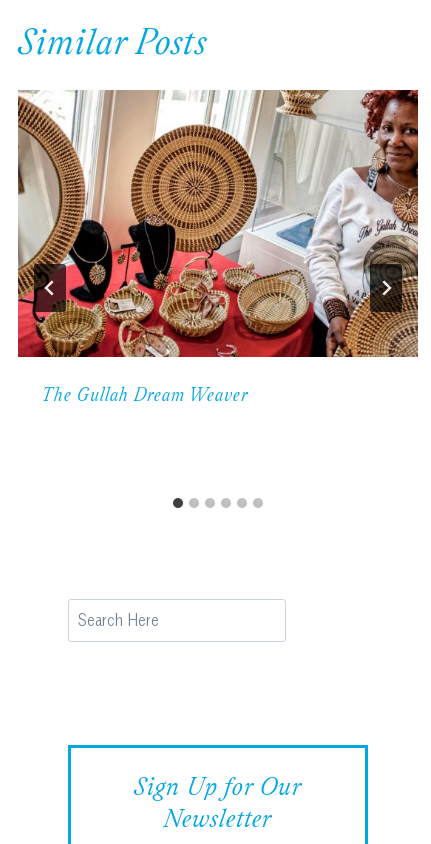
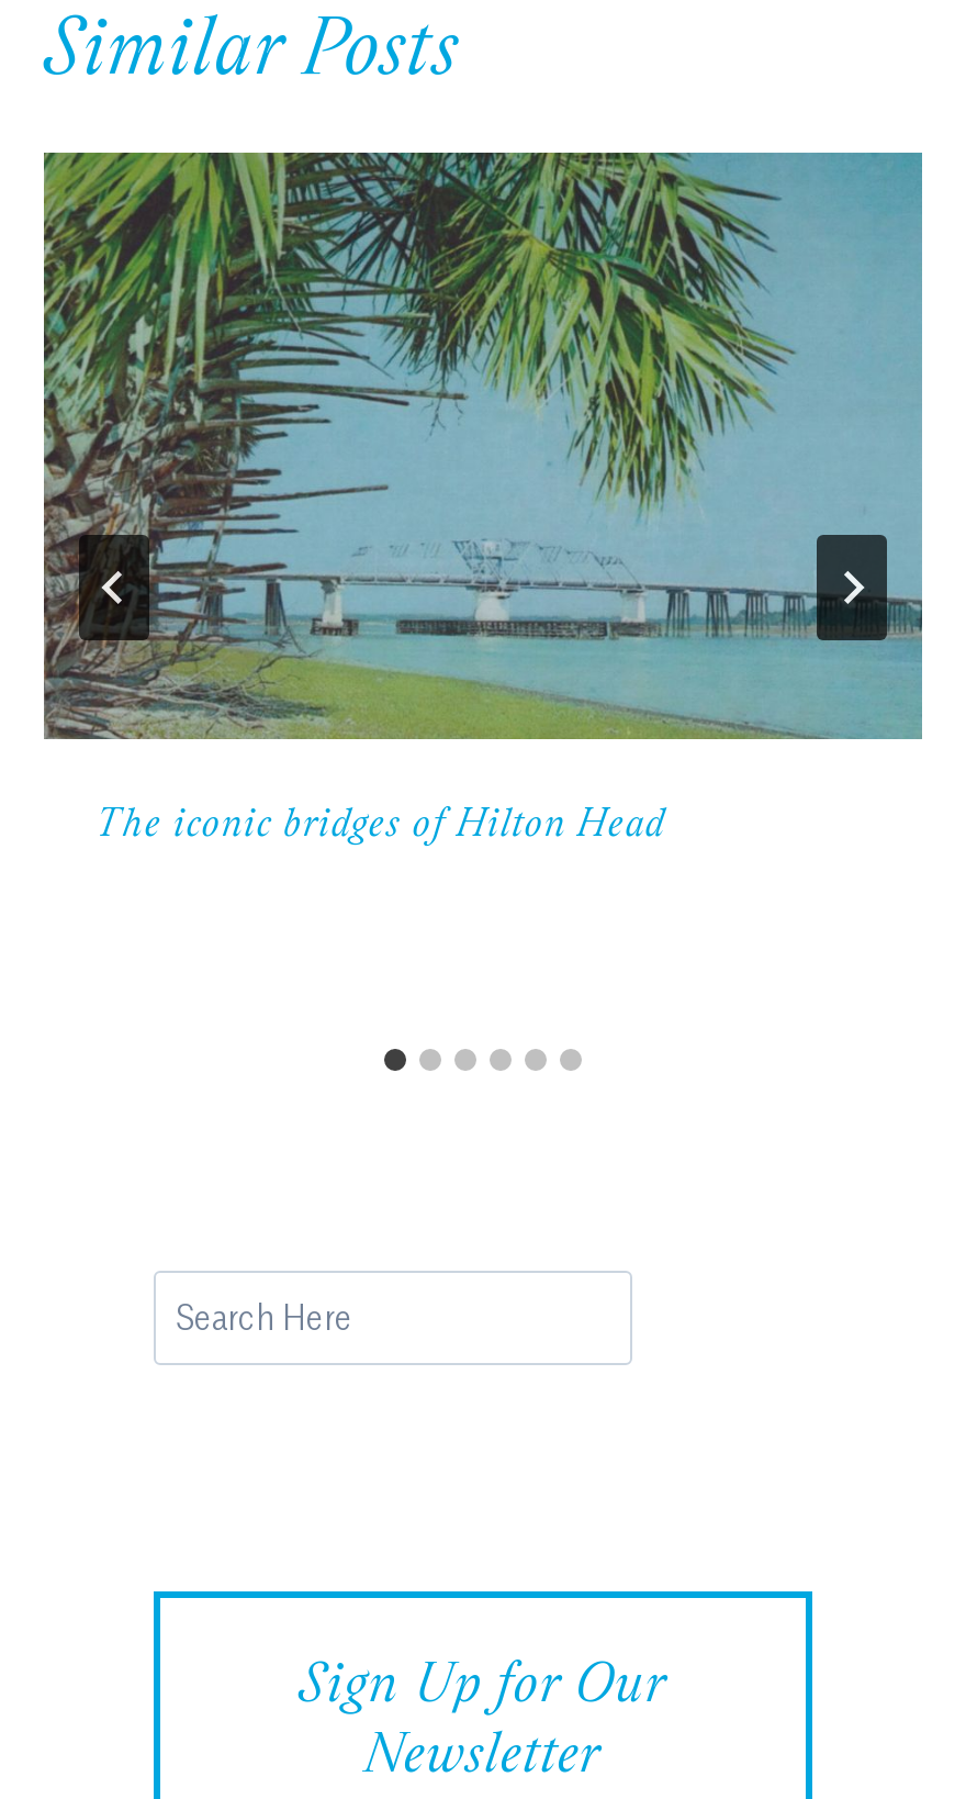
- [image]
- The Gullah Dream Weaver
+ [image]
+ The iconic bridges of Hilton Head
